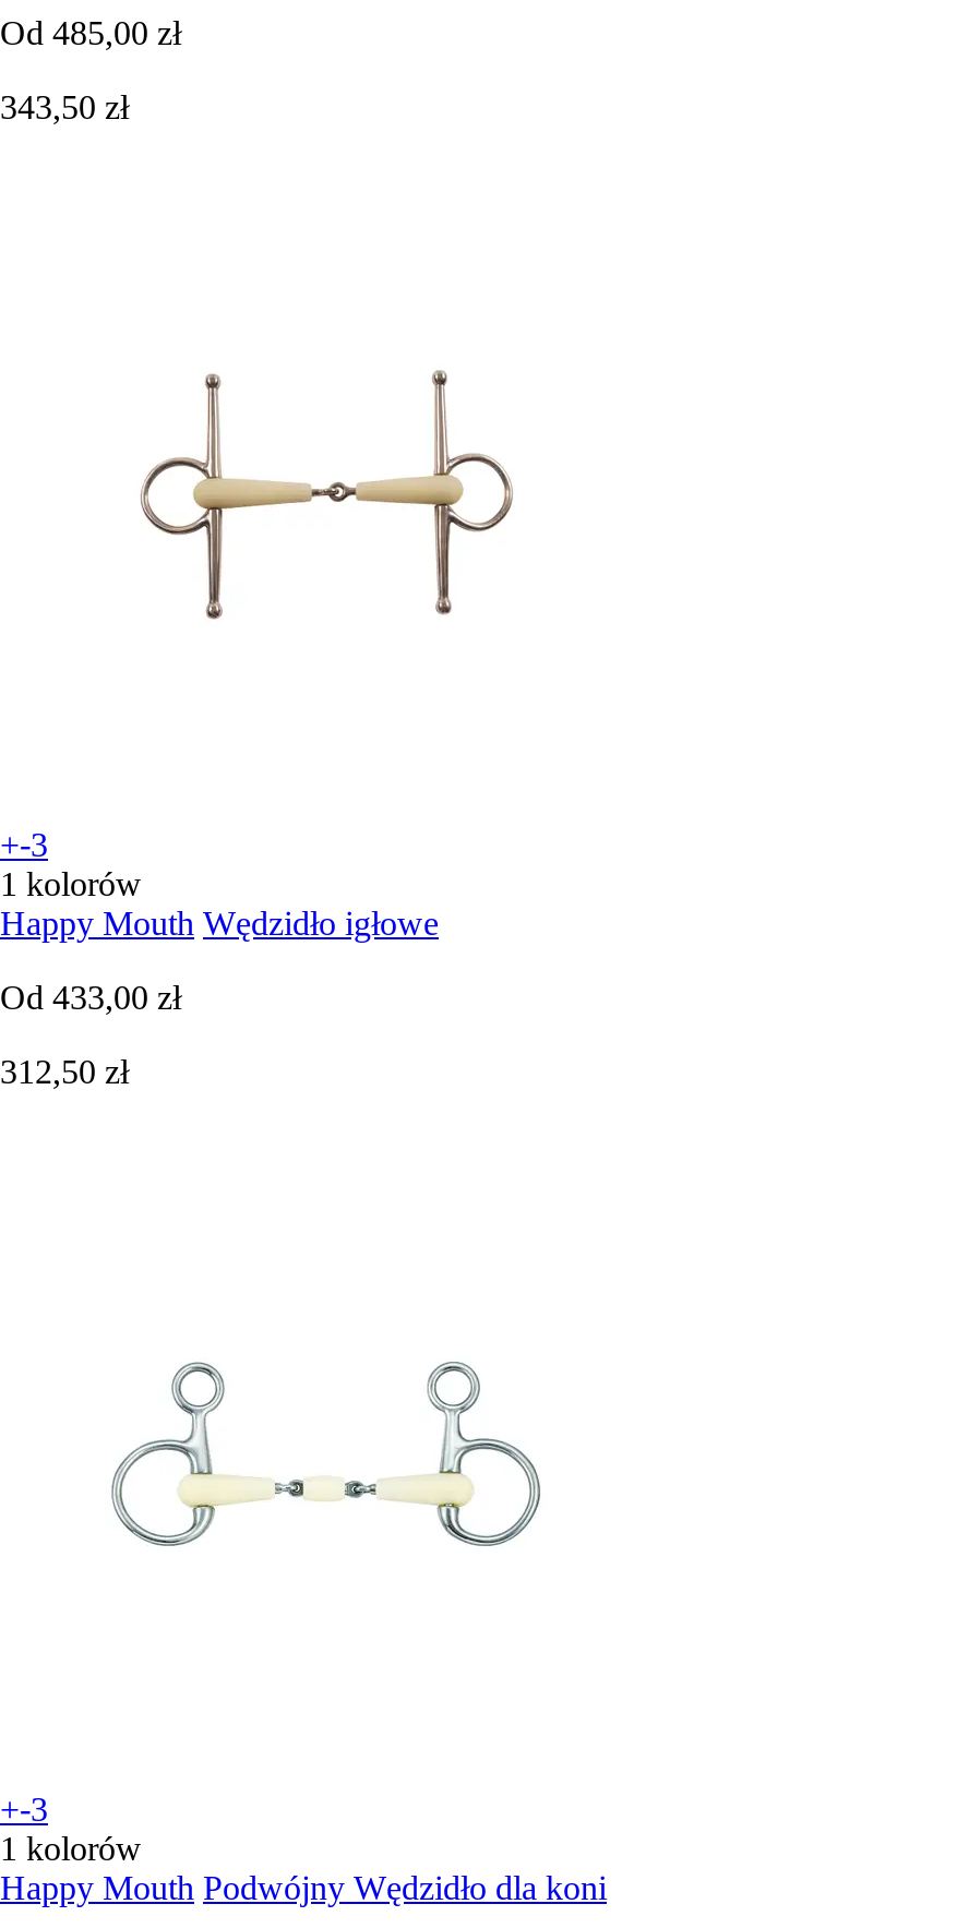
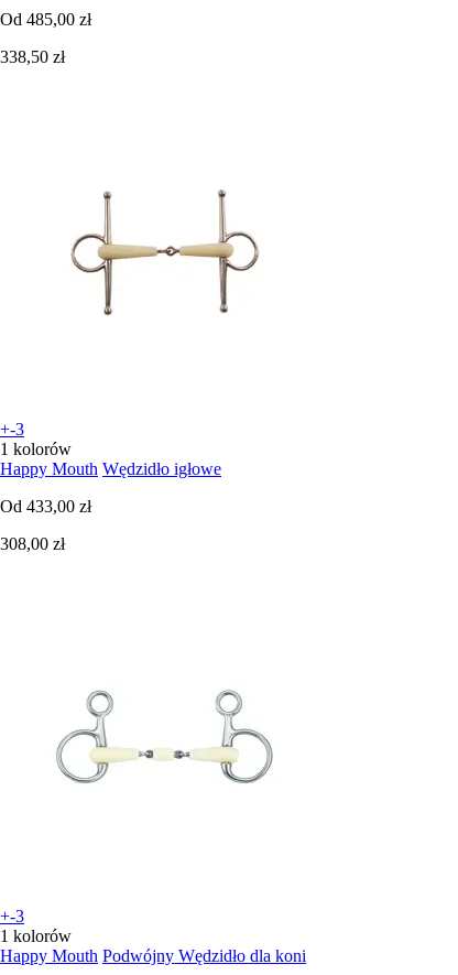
- 343,50 zł
+ 338,50 zł

- 312,50 zł
+ 308,00 zł
